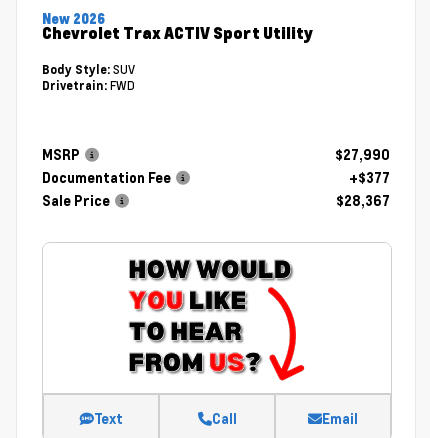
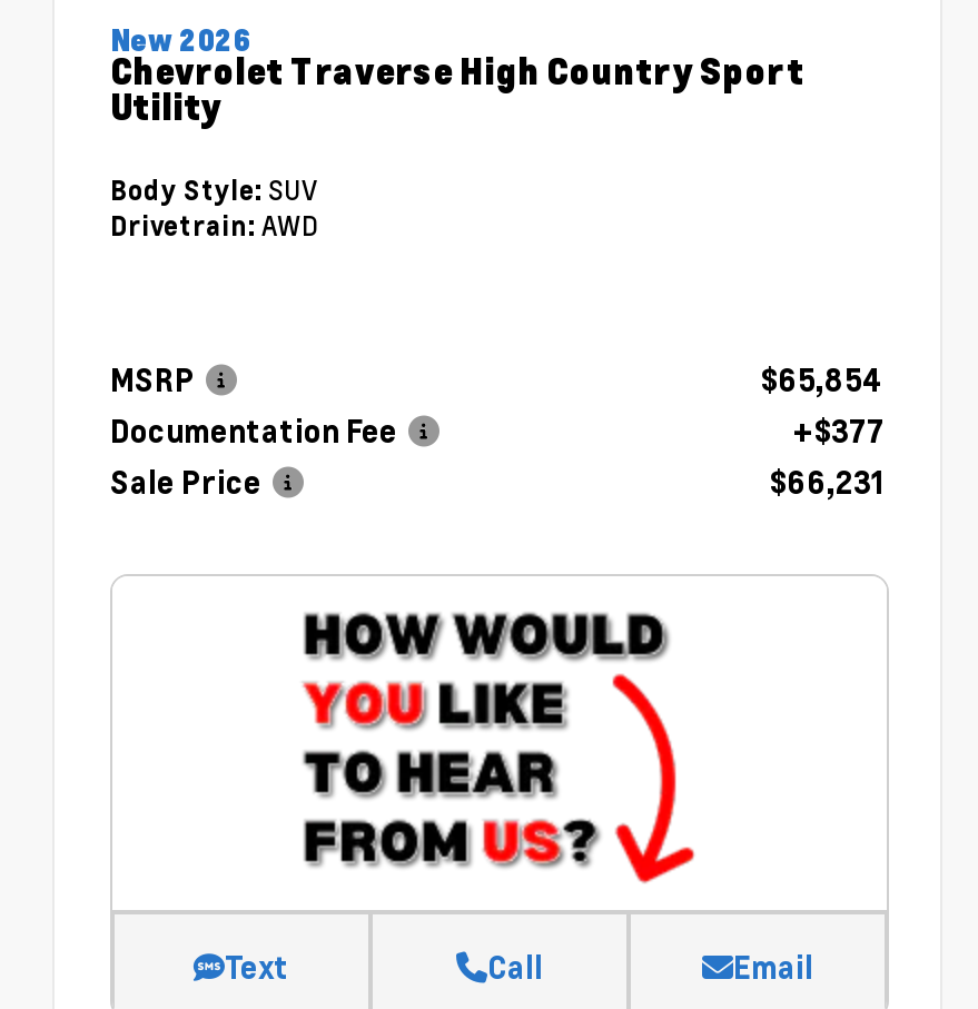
- Chevrolet Trax ACTIV Sport Utility
+ Chevrolet Traverse High Country Sport
+ Utility

- Drivetrain: FWD
+ Drivetrain: AWD

- $27,990
+ $65,854

- $28,367
+ $66,231
